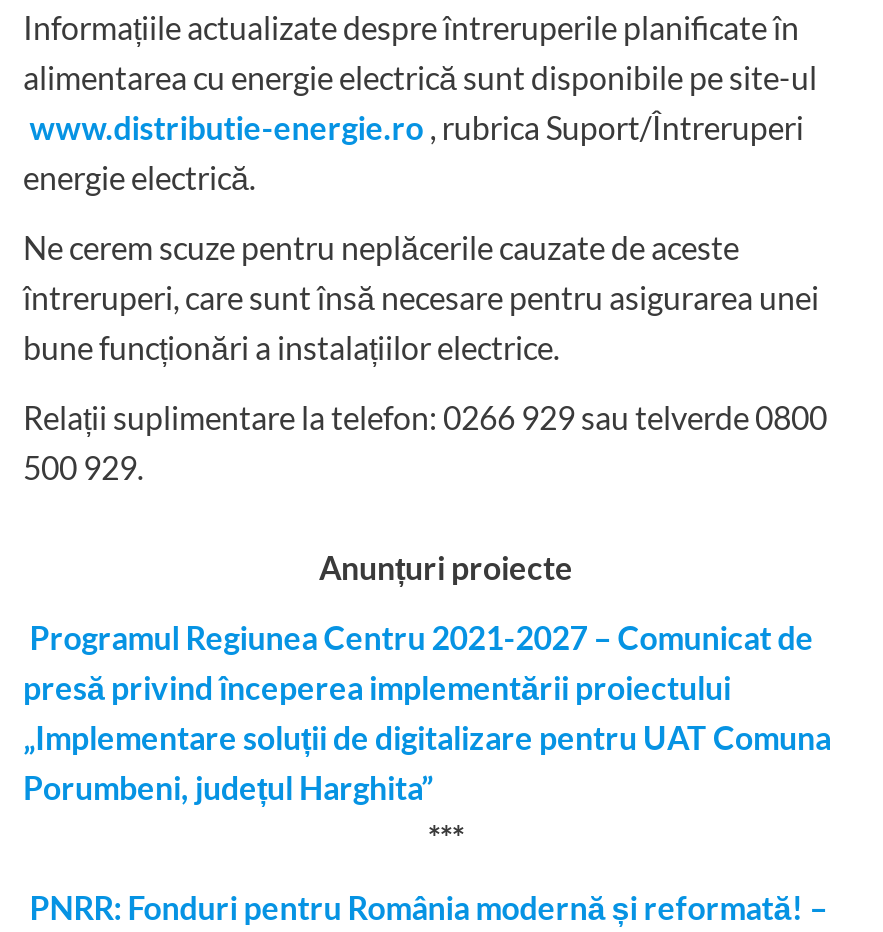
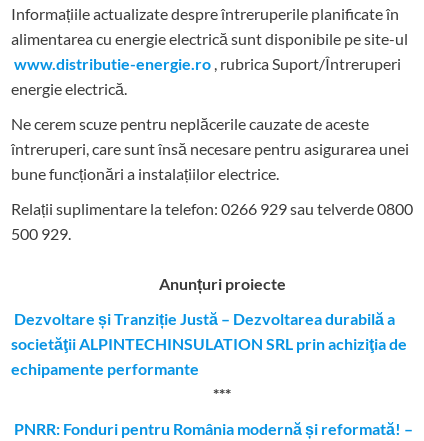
- Programul Regiunea Centru 2021-2027 – Comunicat de
- presă privind începerea implementării proiectului
- „Implementare soluții de digitalizare pentru UAT Comuna
- Porumbeni, județul Harghita”
+ Dezvoltare și Tranziție Justă – Dezvoltarea durabilă a
+ societăţii ALPINTECHINSULATION SRL prin achiziţia de
+ echipamente performante
